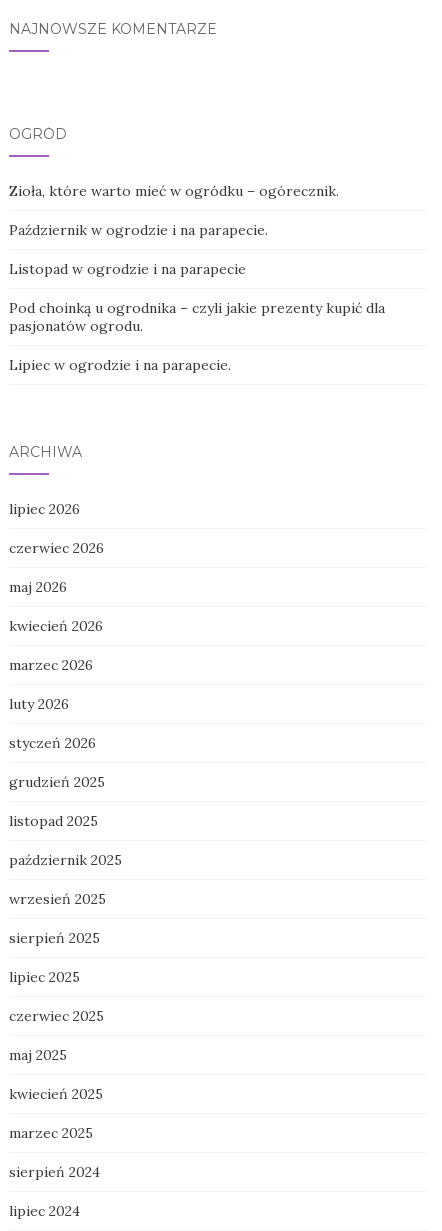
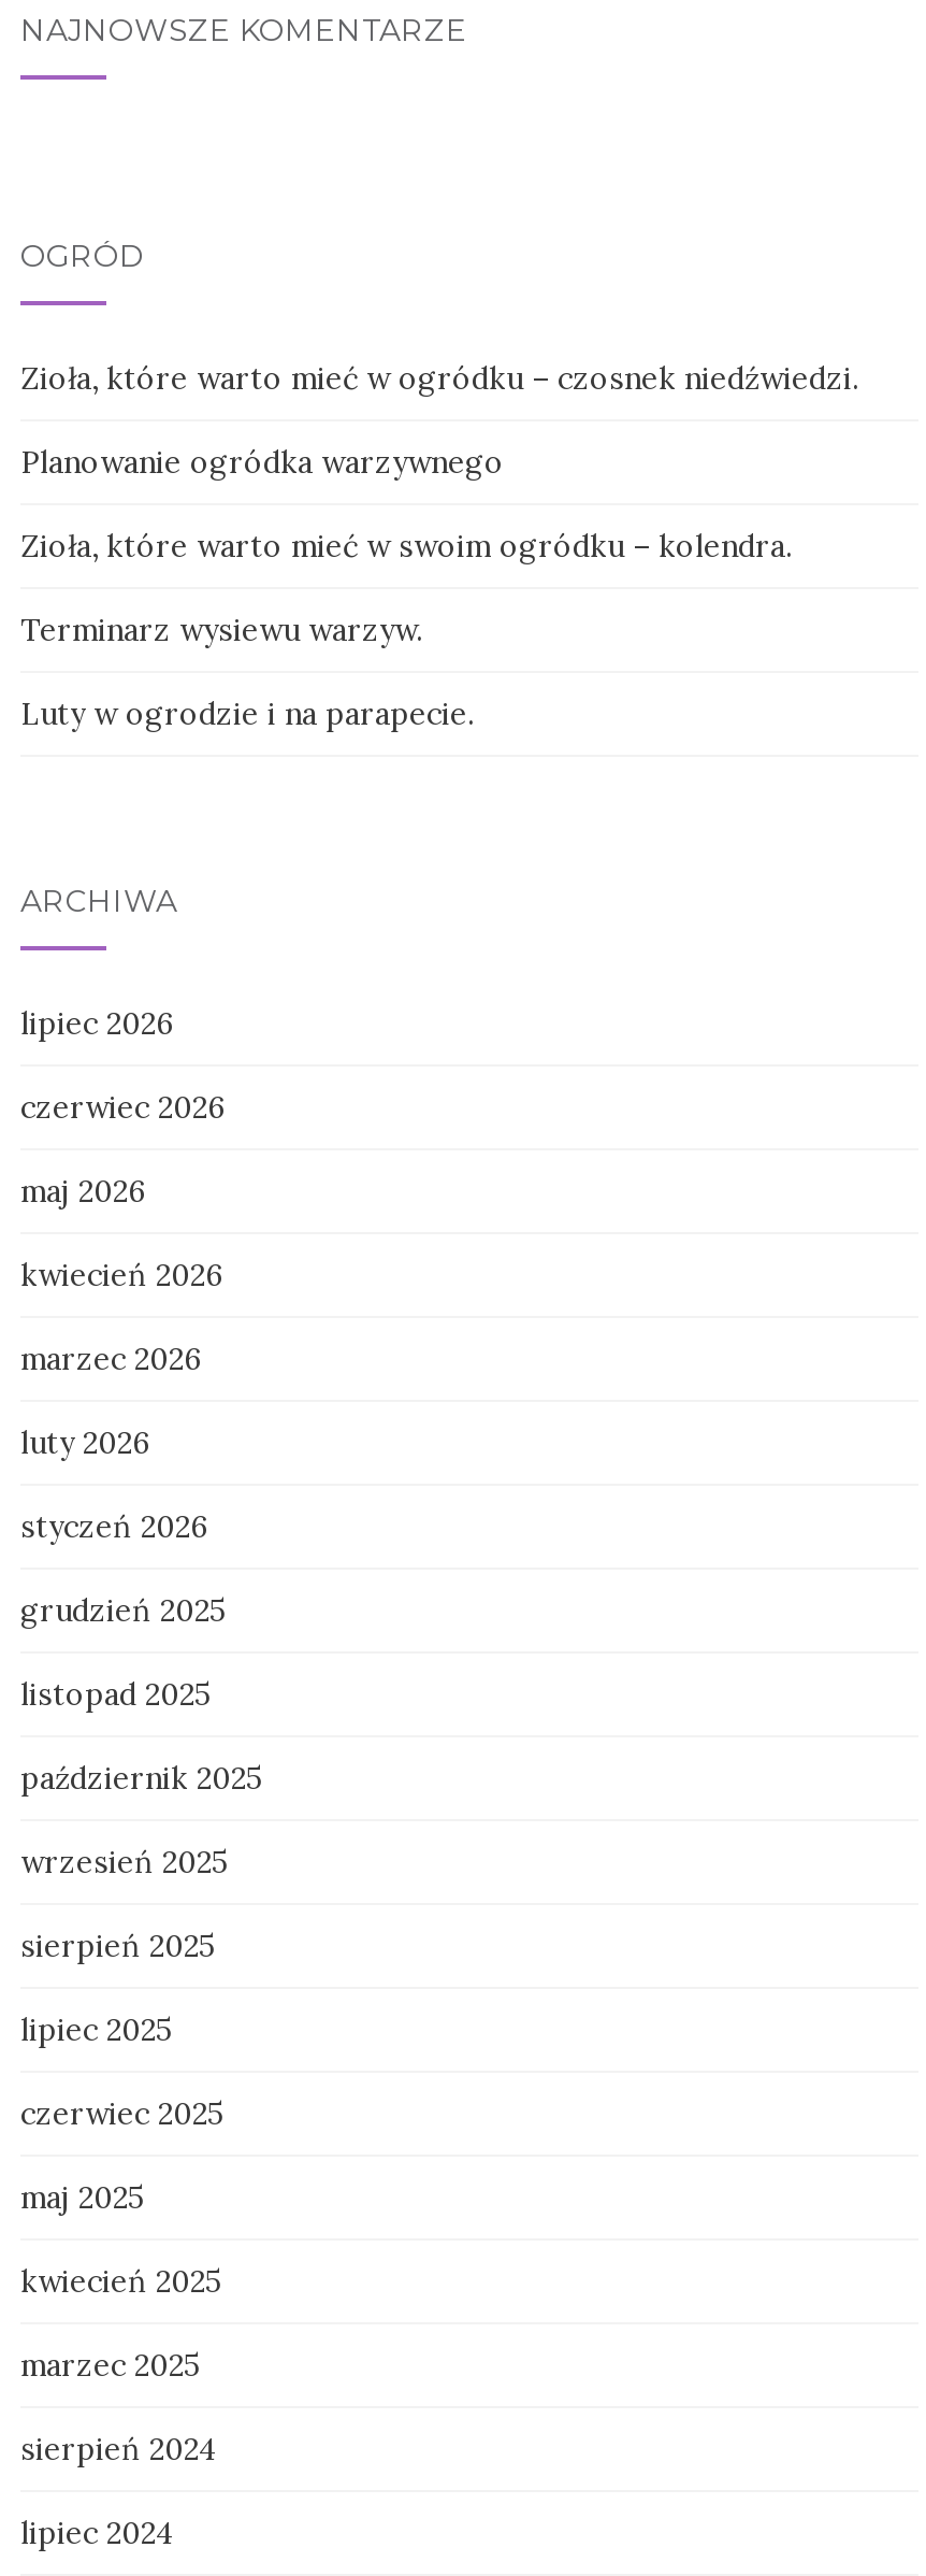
- Zioła, które warto mieć w ogródku – ogórecznik.
+ Zioła, które warto mieć w ogródku – czosnek niedźwiedzi.

- Październik w ogrodzie i na parapecie.
+ Planowanie ogródka warzywnego

- Listopad w ogrodzie i na parapecie
+ Zioła, które warto mieć w swoim ogródku – kolendra.

- Pod choinką u ogrodnika – czyli jakie prezenty kupić dla
- pasjonatów ogrodu.
+ Terminarz wysiewu warzyw.

- Lipiec w ogrodzie i na parapecie.
+ Luty w ogrodzie i na parapecie.
